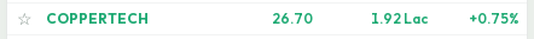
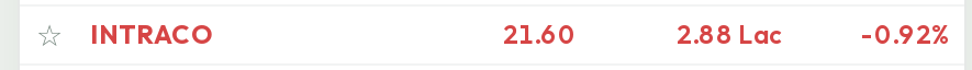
- COPPERTECH
- 26.70
- 1.92 Lac
- +0.75%
+ INTRACO
+ 21.60
+ 2.88 Lac
+ -0.92%
